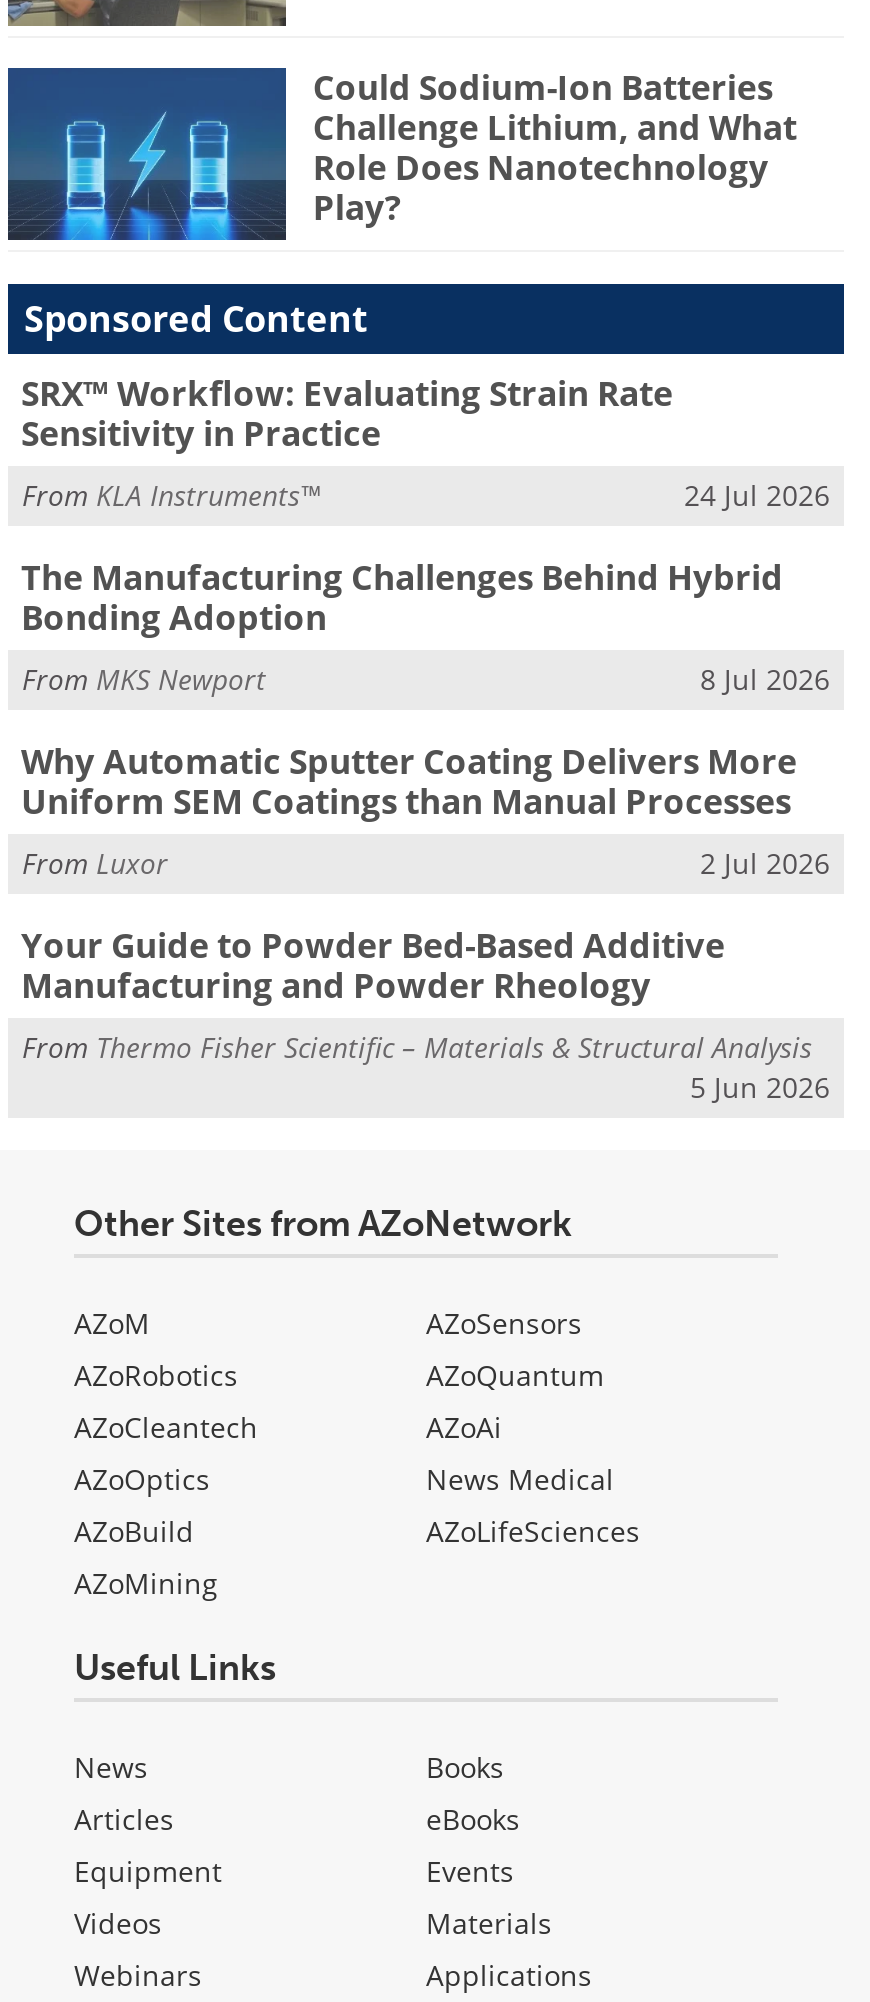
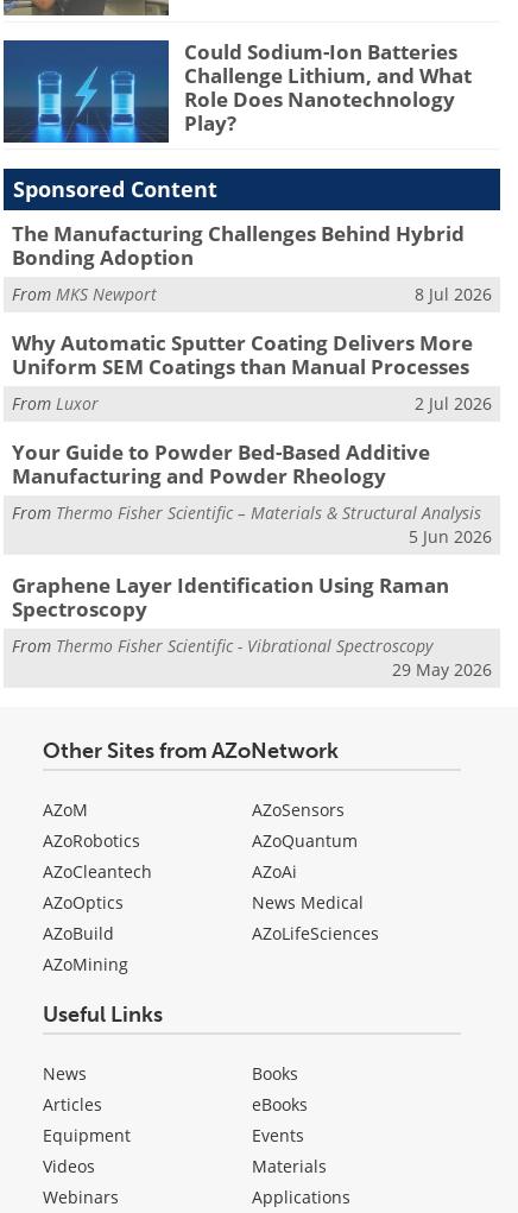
- SRX™ Workflow: Evaluating Strain Rate
- Sensitivity in Practice
- From KLA Instruments™
- 24 Jul 2026

moved up: The Manufacturing Challenges Behind Hybrid | Bonding Adoption | From MKS Newport | ... | From Thermo Fisher Scientific – Materials & Structural Analysis | 5 Jun 2026

+ Graphene Layer Identification Using Raman
+ Spectroscopy
+ From Thermo Fisher Scientific - Vibrational Spectroscopy
+ 29 May 2026
